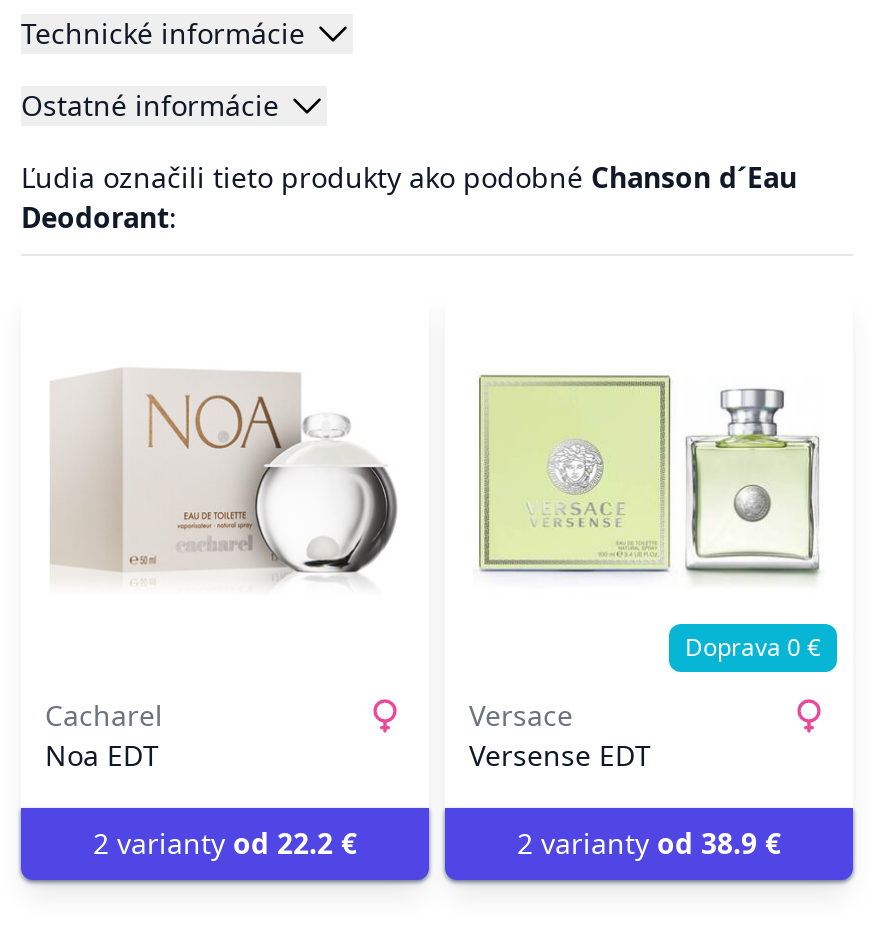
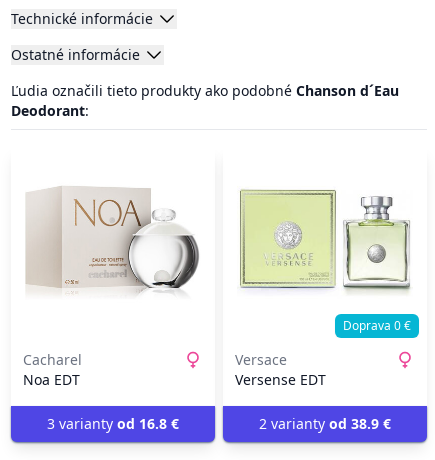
- 2 varianty od 22.2 €
+ 3 varianty od 16.8 €
